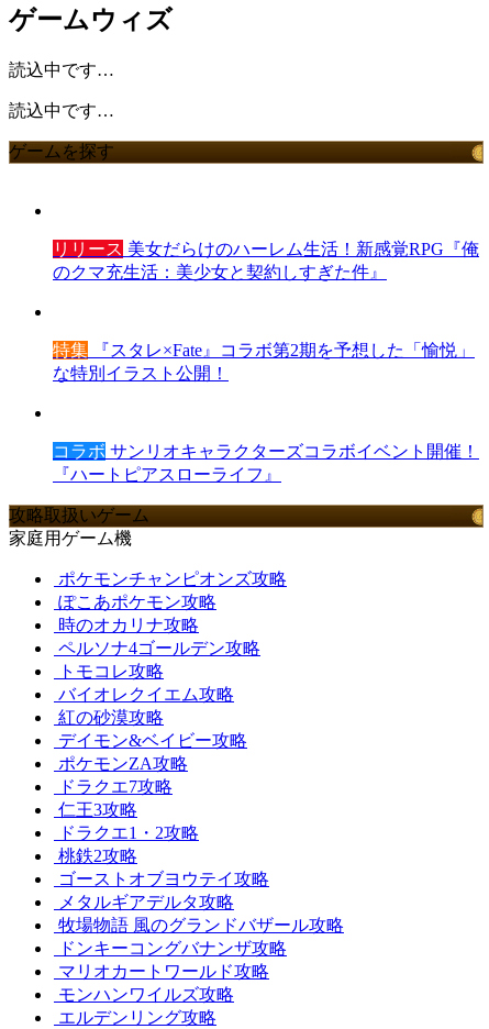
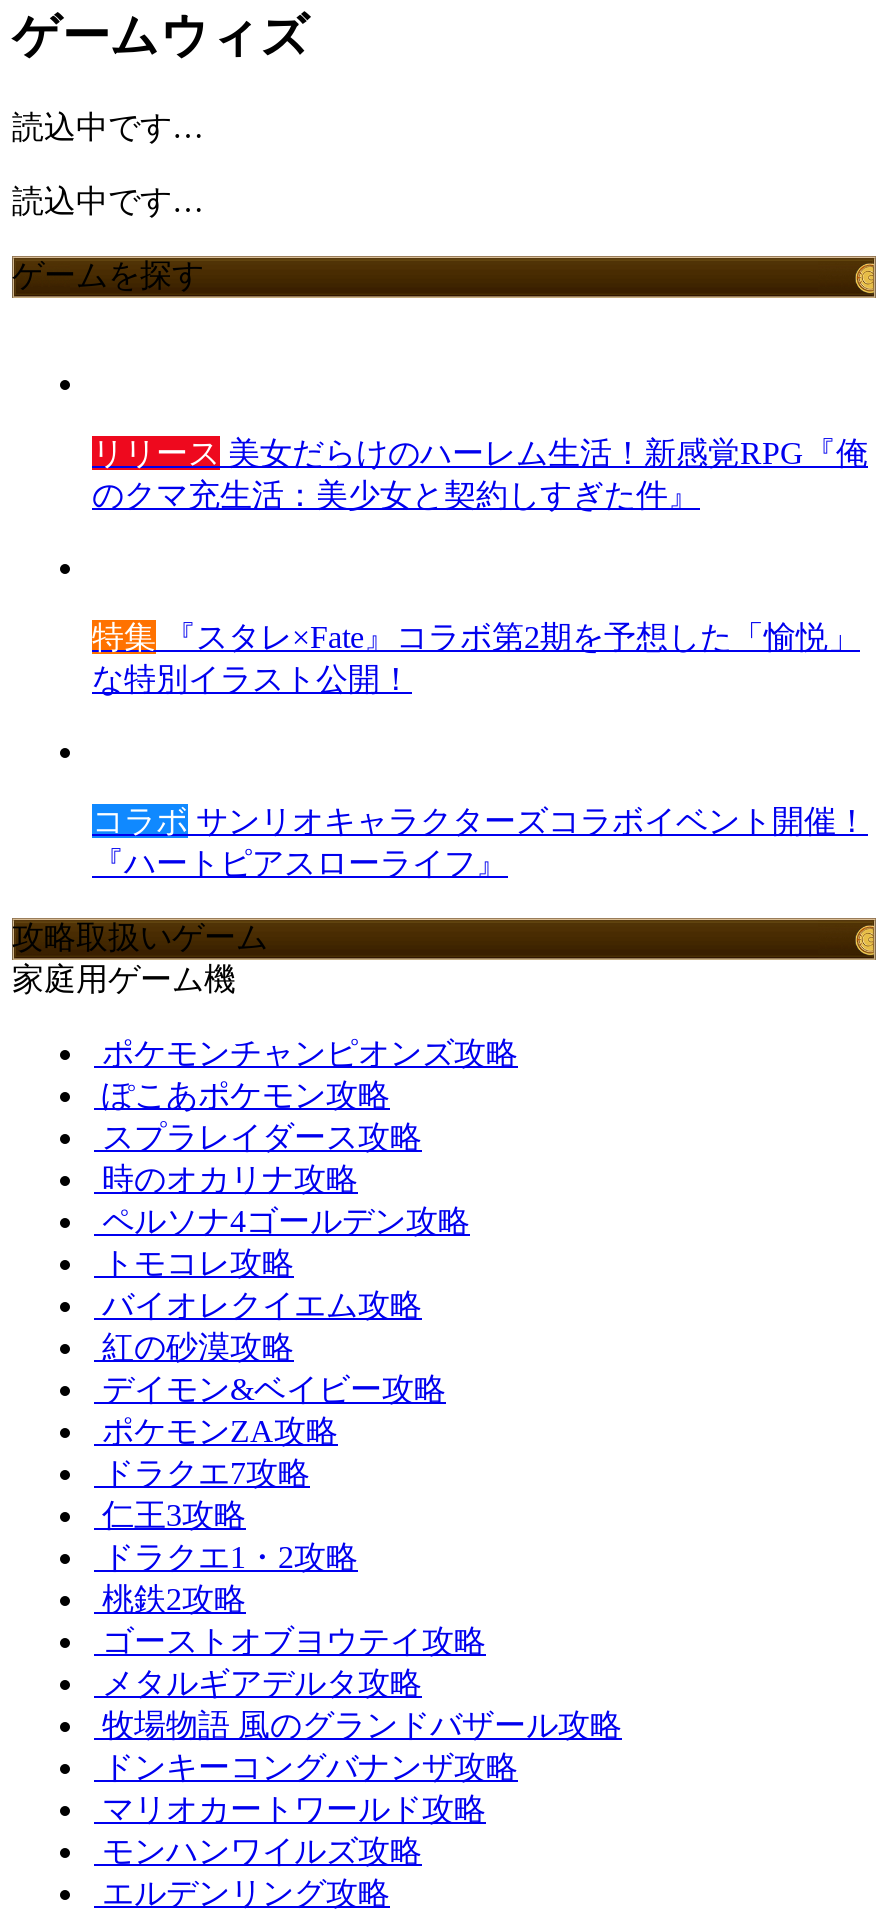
+ スプラレイダース攻略
